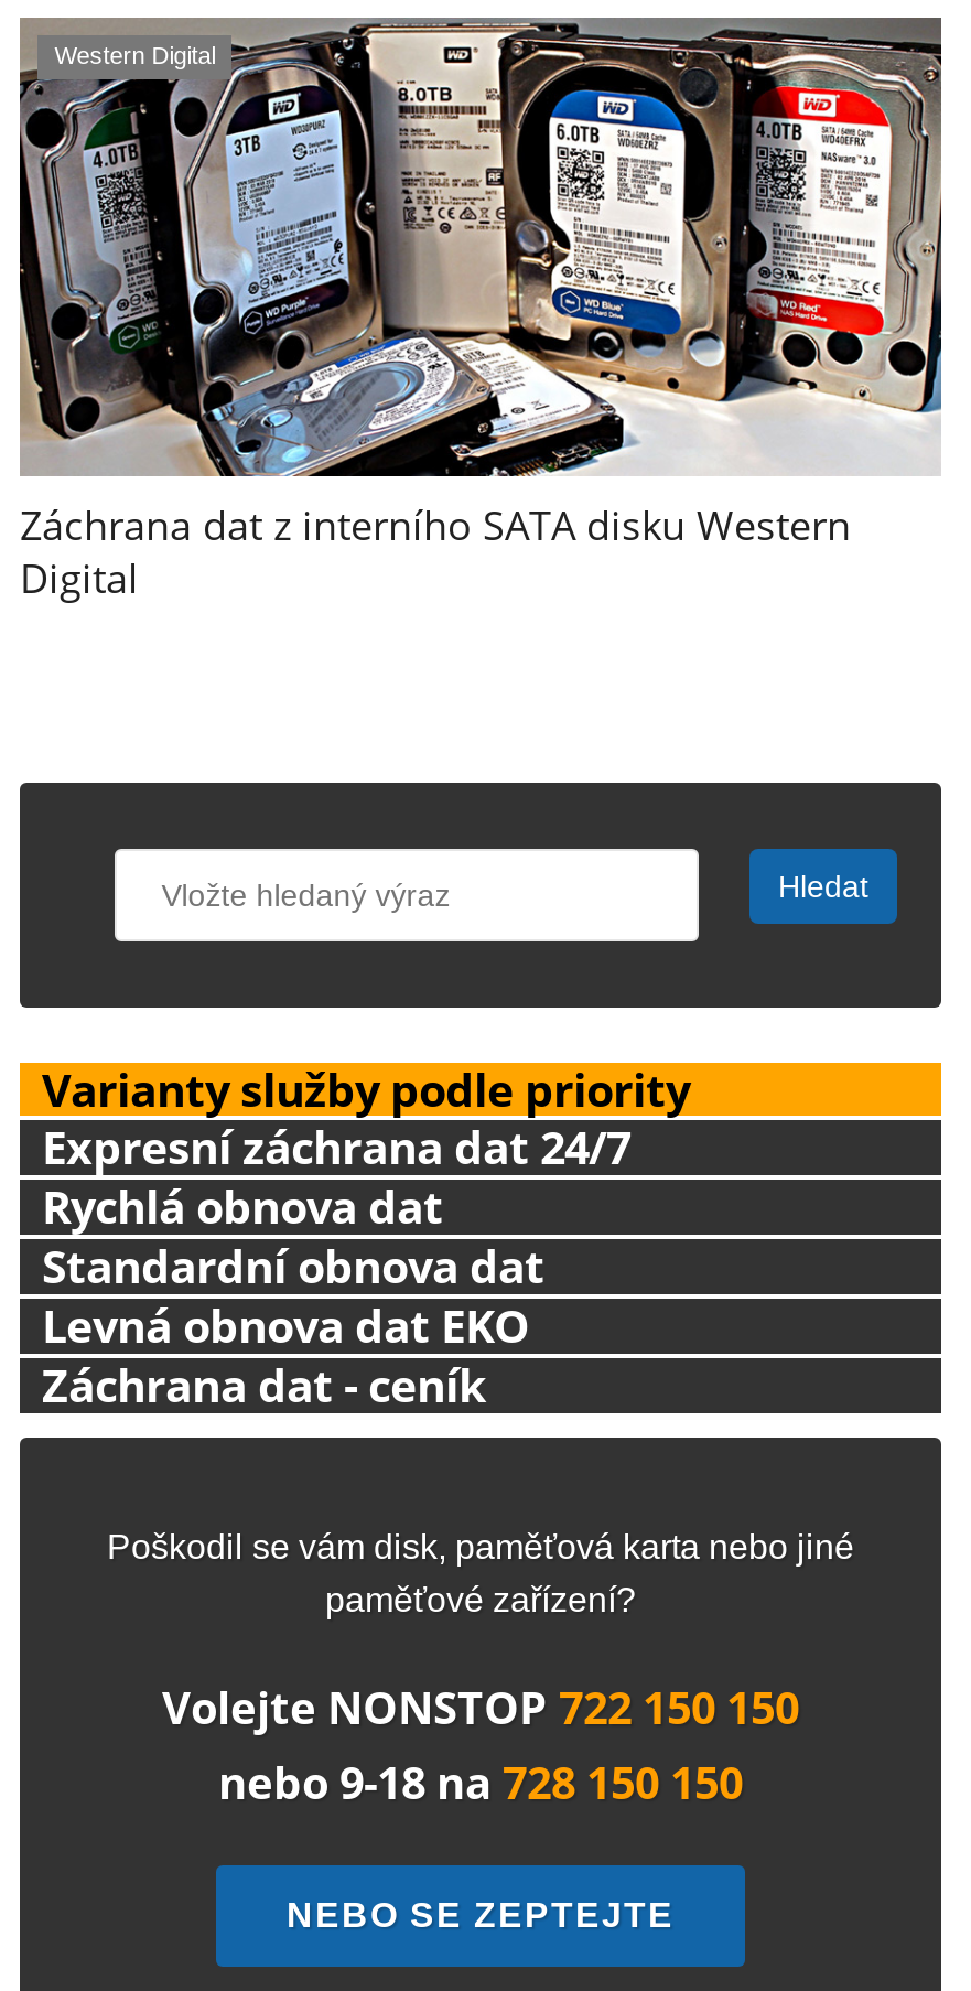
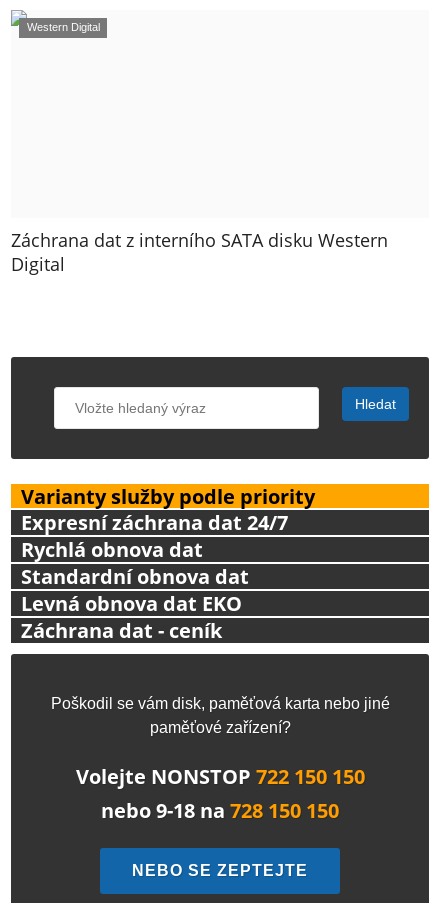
- [image]
